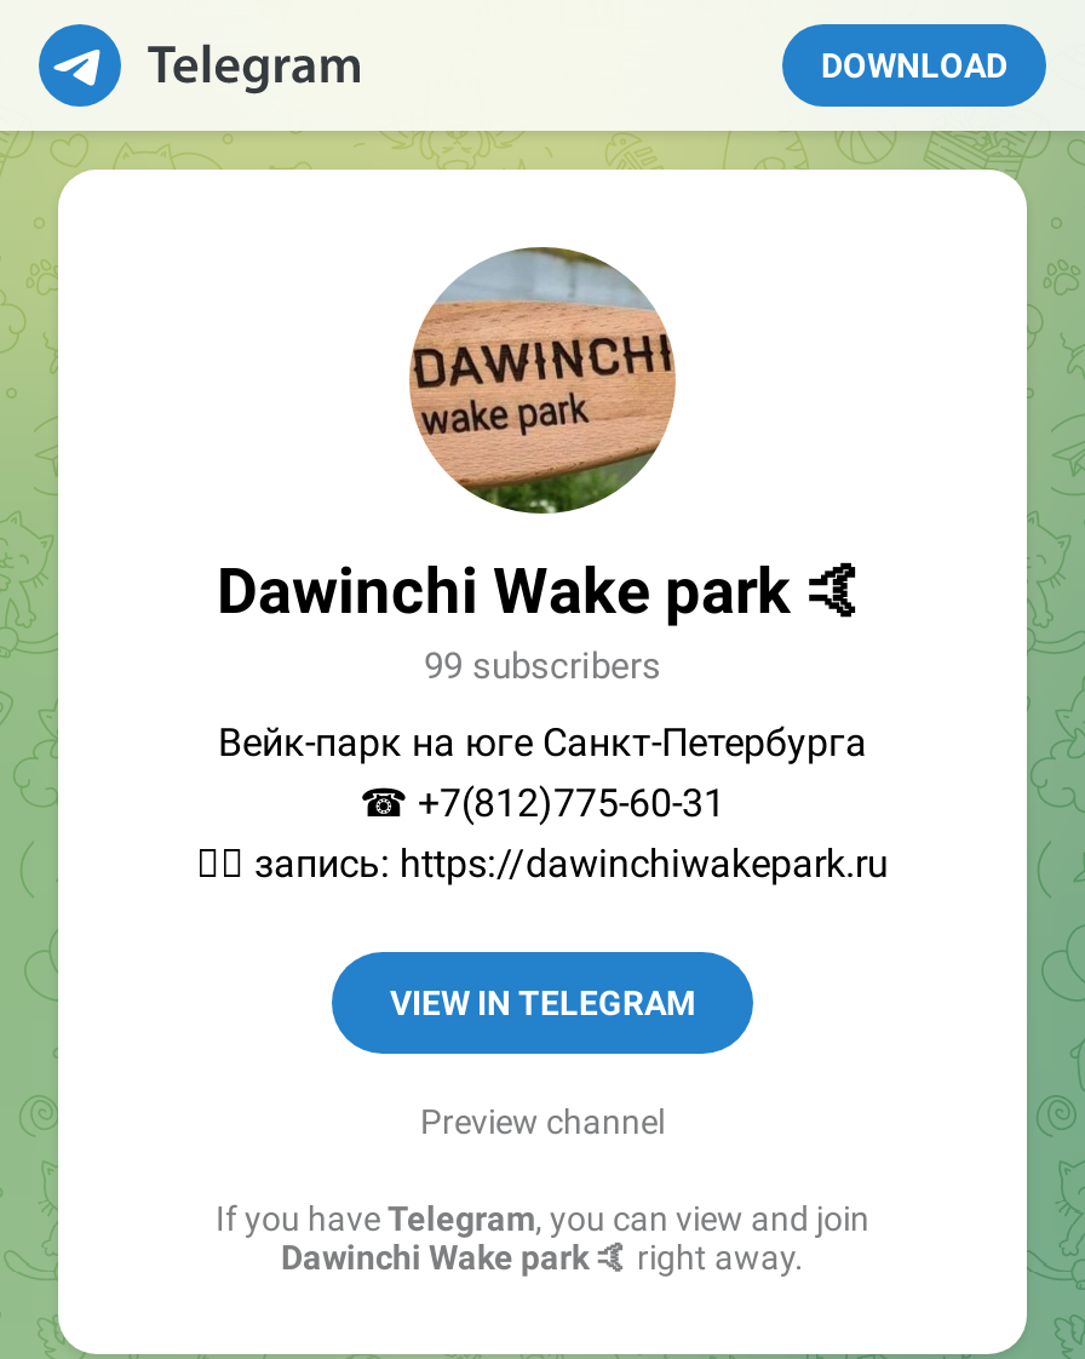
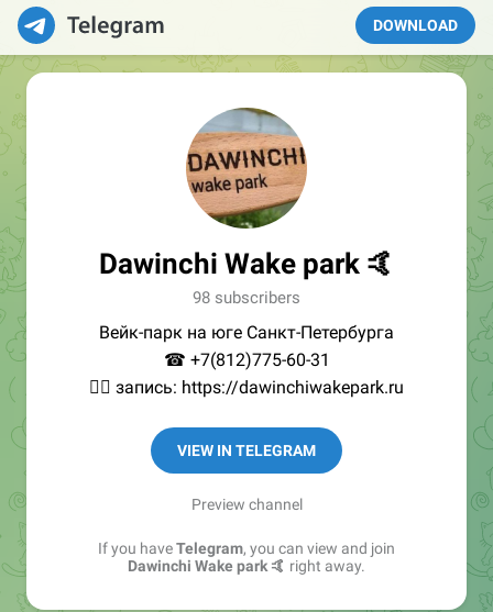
- 99 subscribers
+ 98 subscribers
